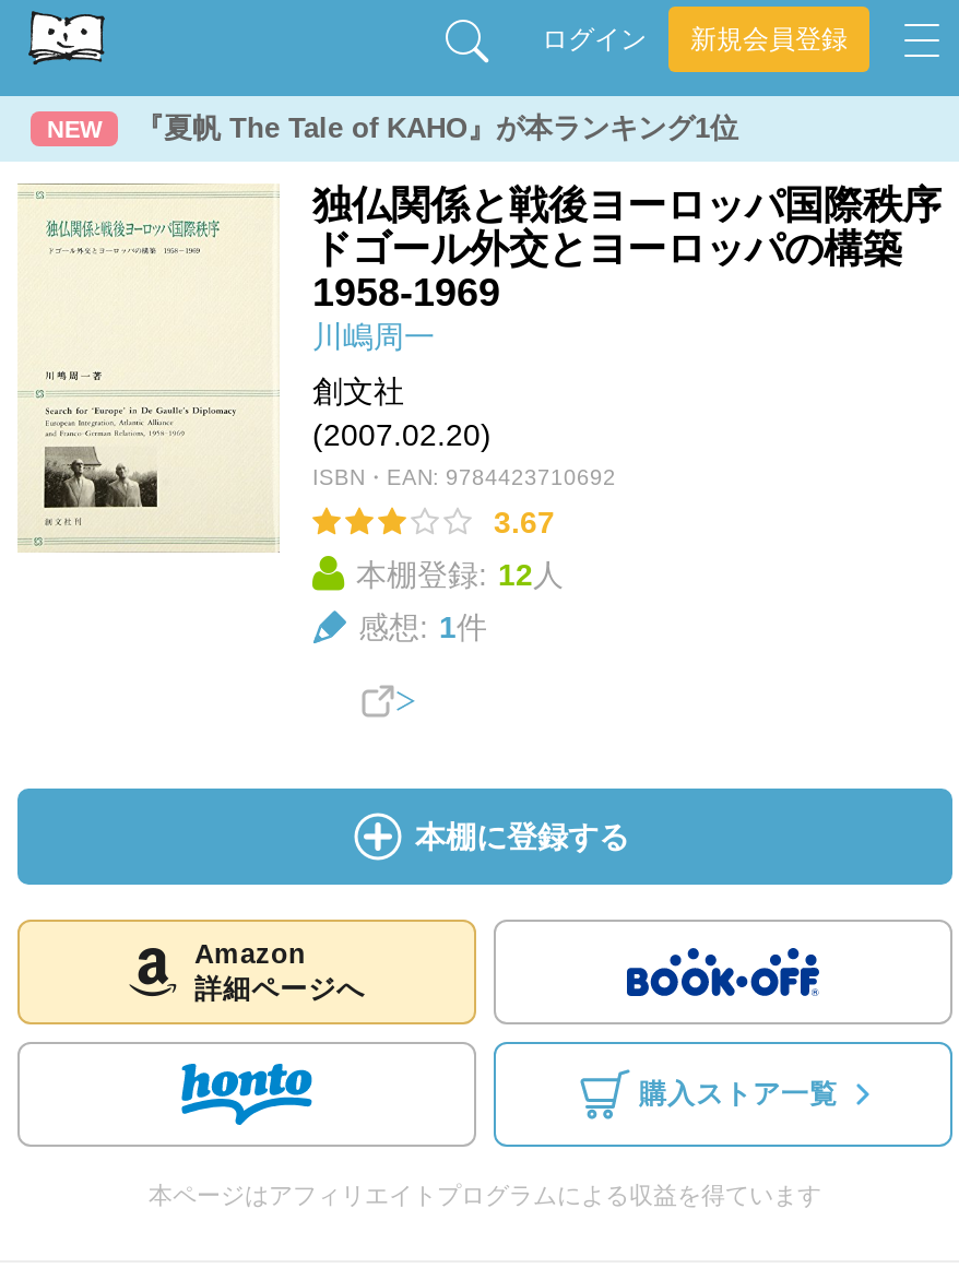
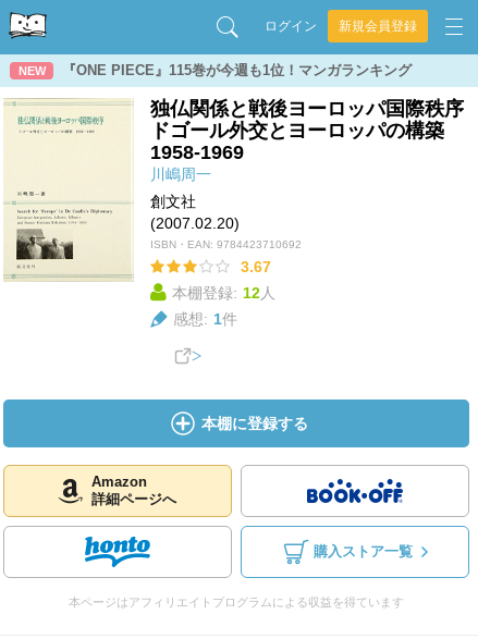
- 『夏帆 The Tale of KAHO』が本ランキング1位
+ 『ONE PIECE』115巻が今週も1位！マンガランキング
